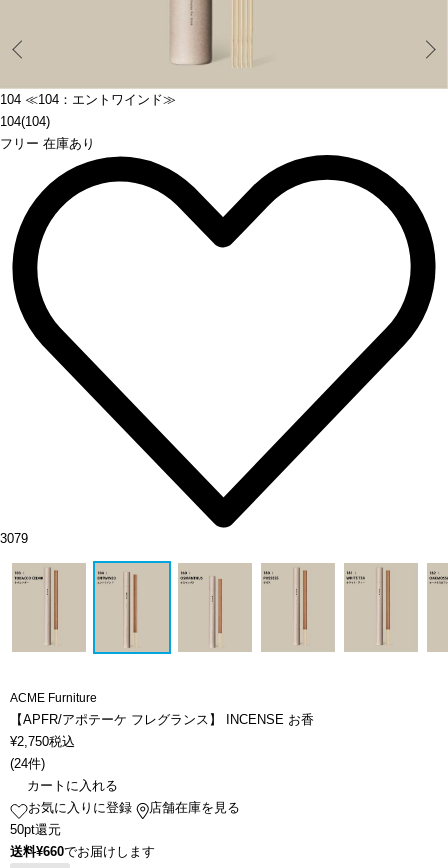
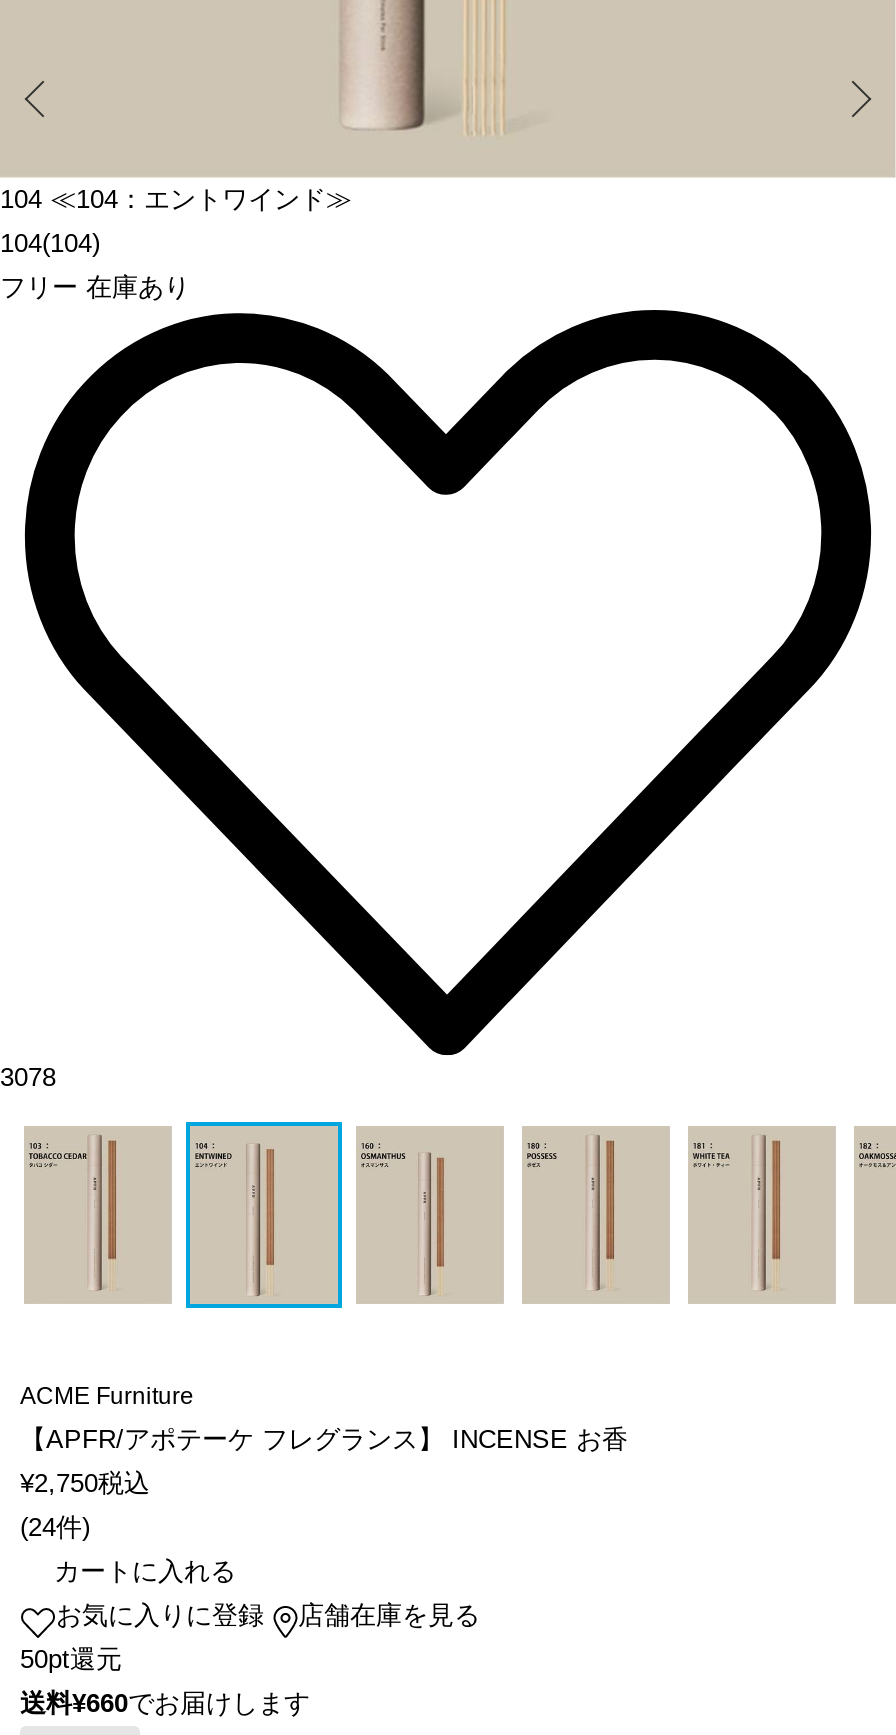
- 3079
+ 3078
